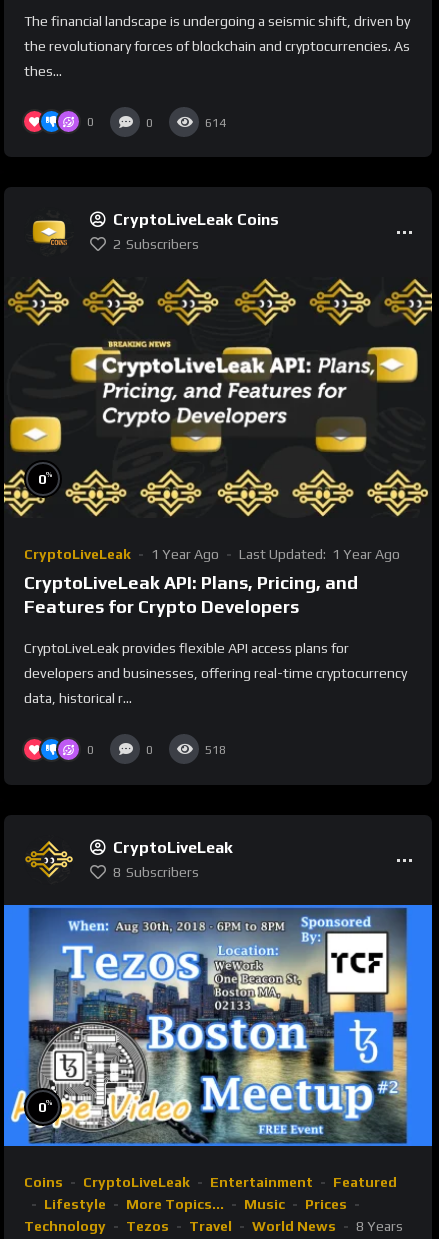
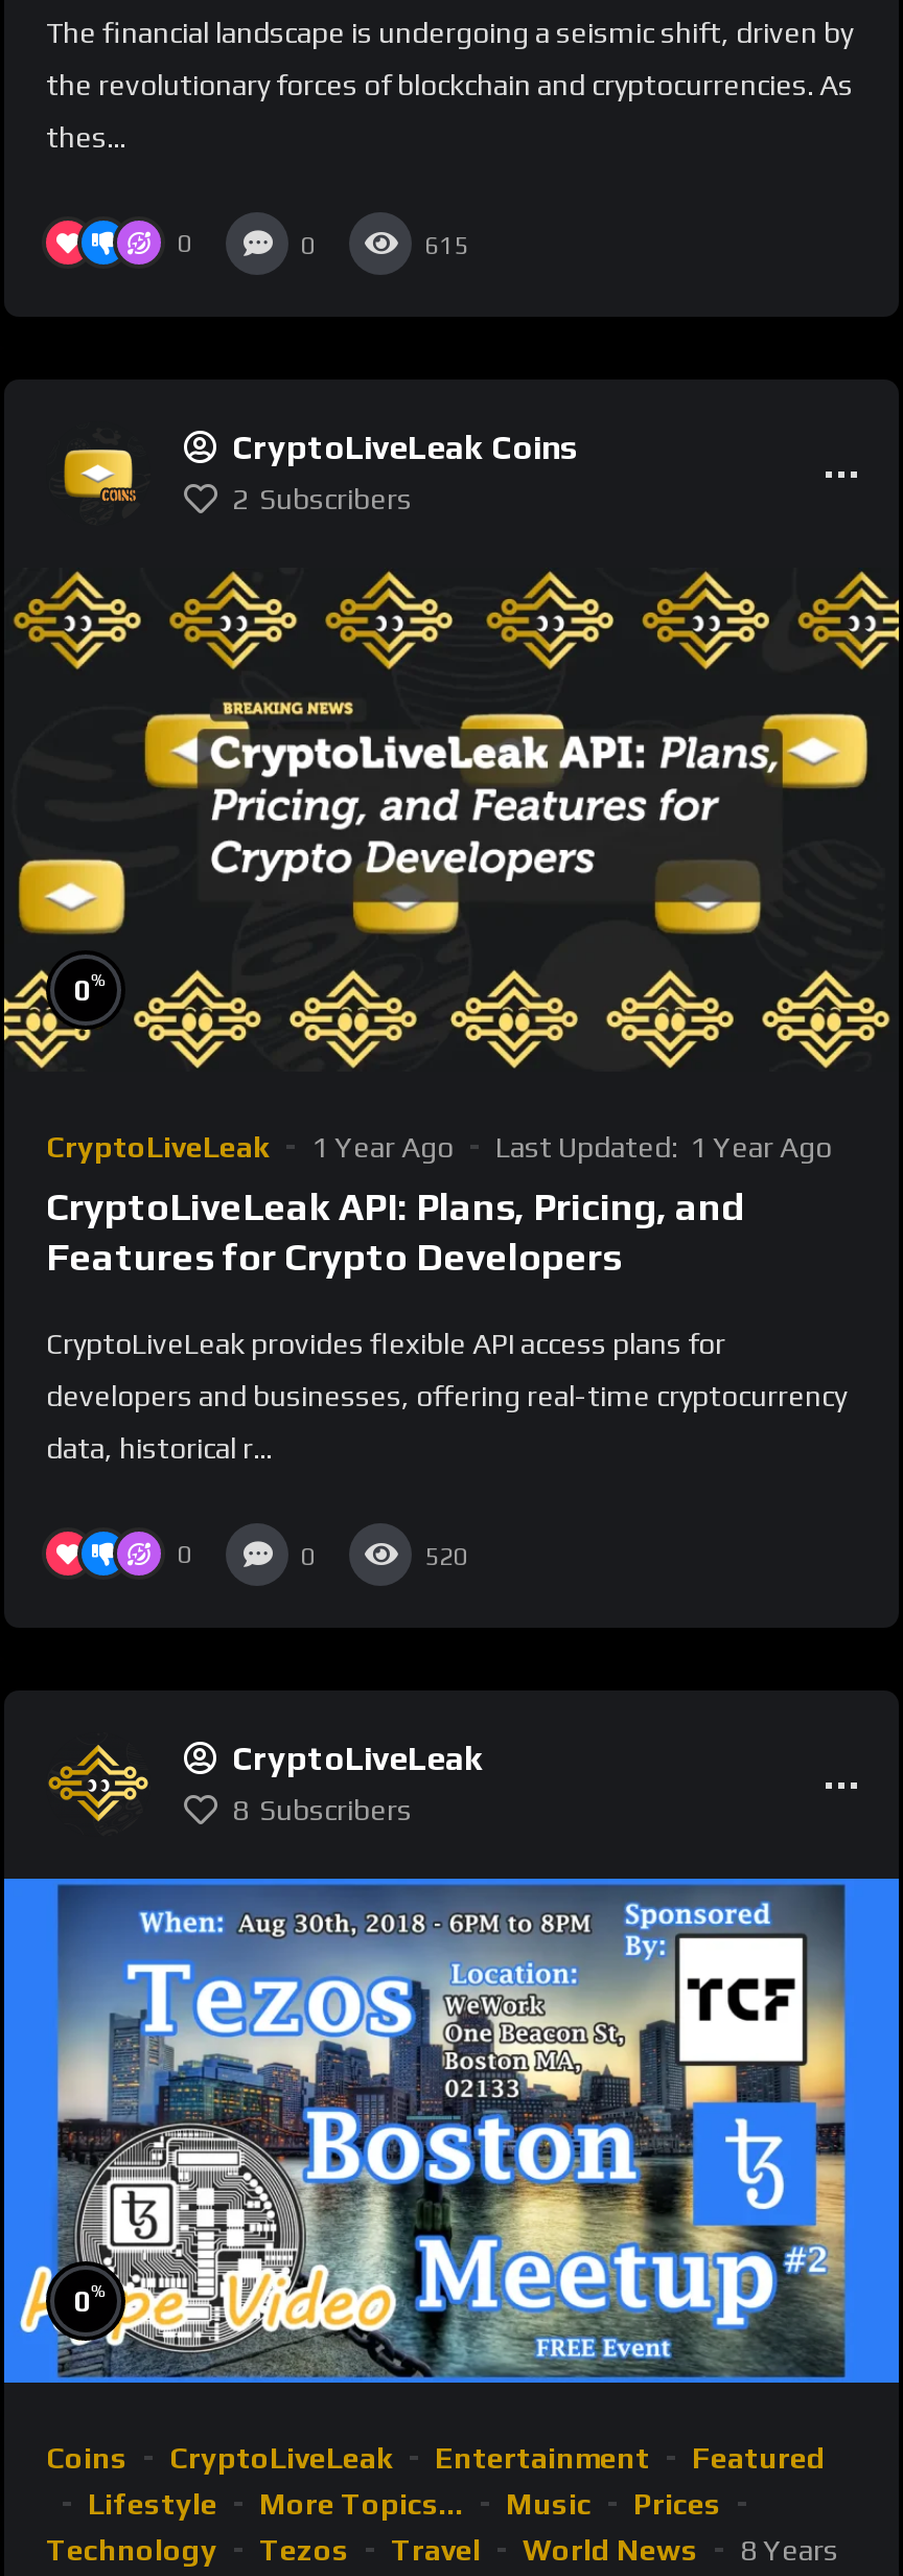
- 614
+ 615

- 518
+ 520
